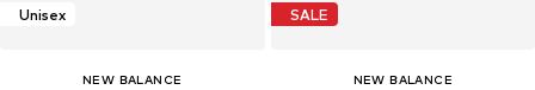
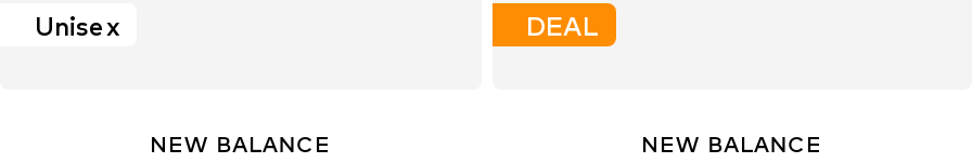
- SALE
+ DEAL
